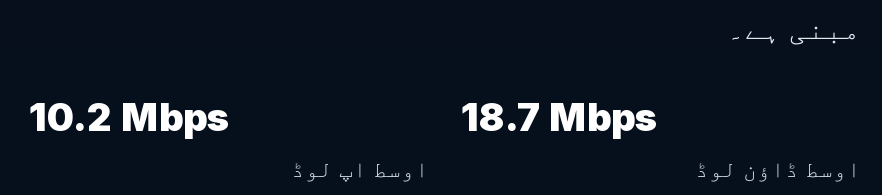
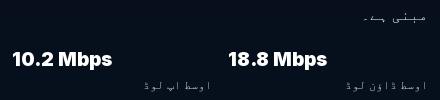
- 18.7 Mbps
+ 18.8 Mbps
